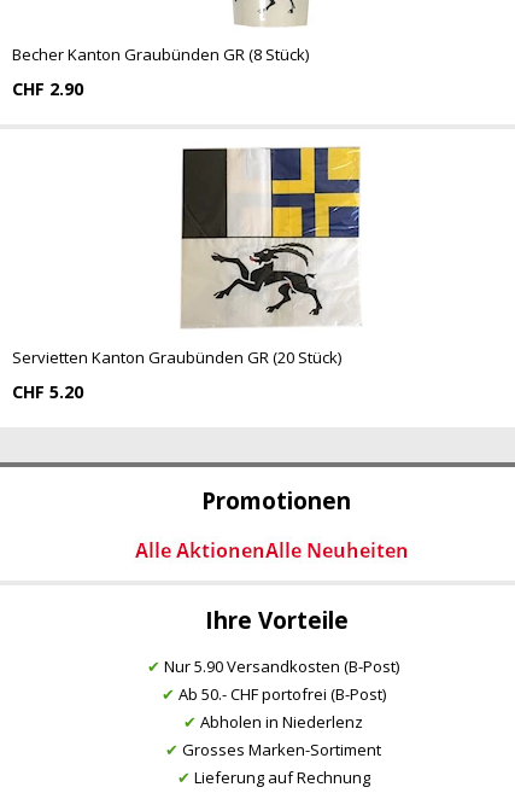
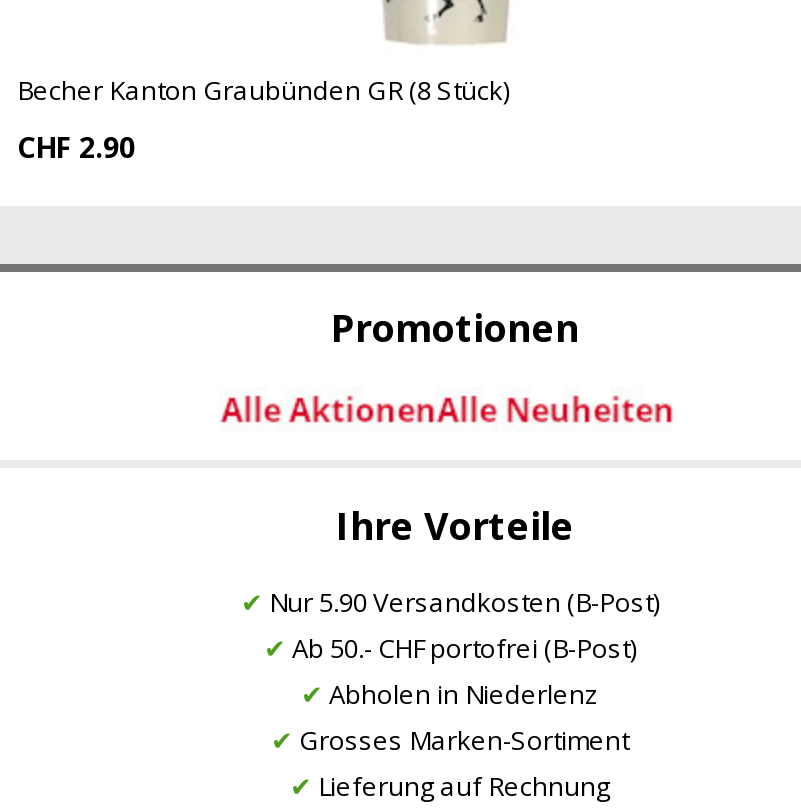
- [image]
- Servietten Kanton Graubünden GR (20 Stück)
- CHF 5.20
